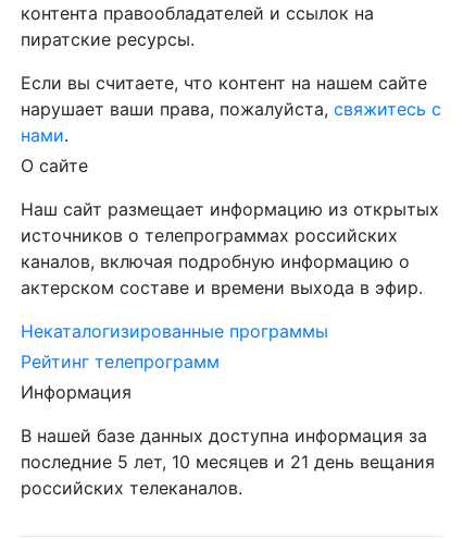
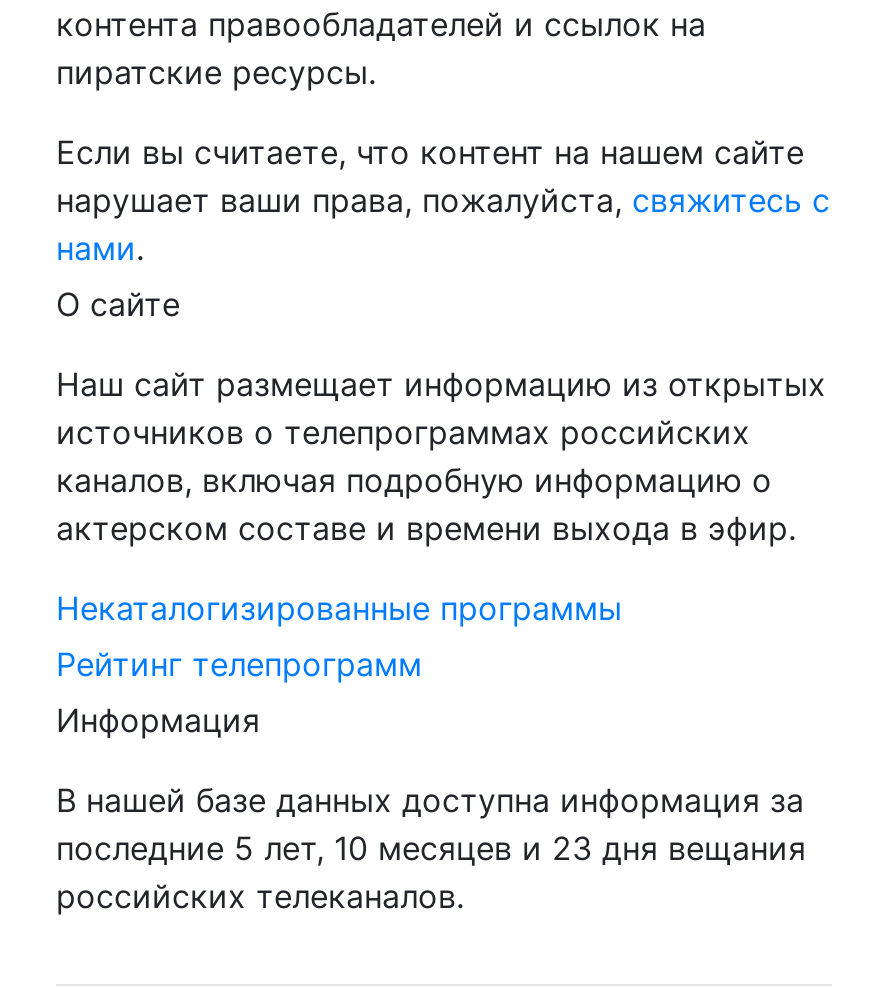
- последние 5 лет, 10 месяцев и 21 день вещания
+ последние 5 лет, 10 месяцев и 23 дня вещания
